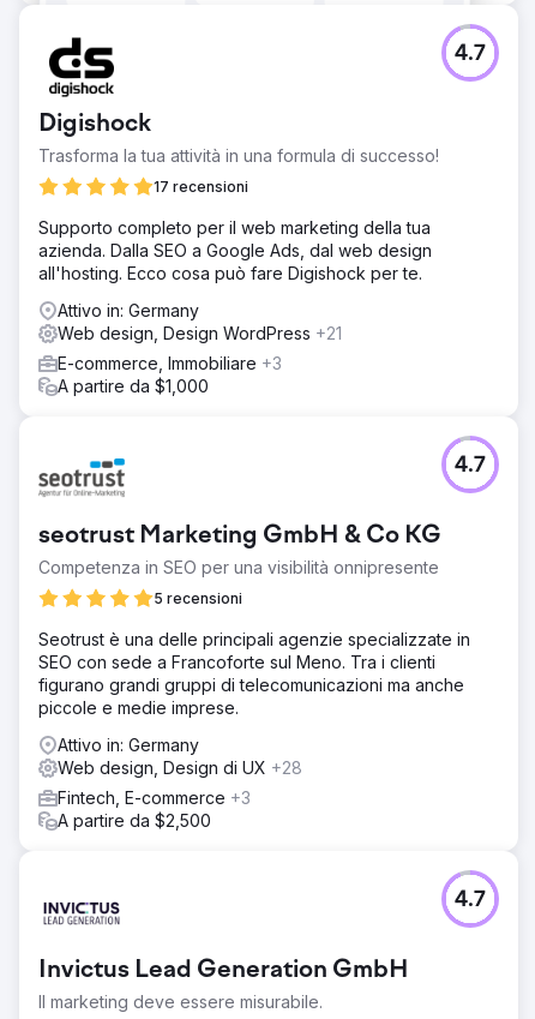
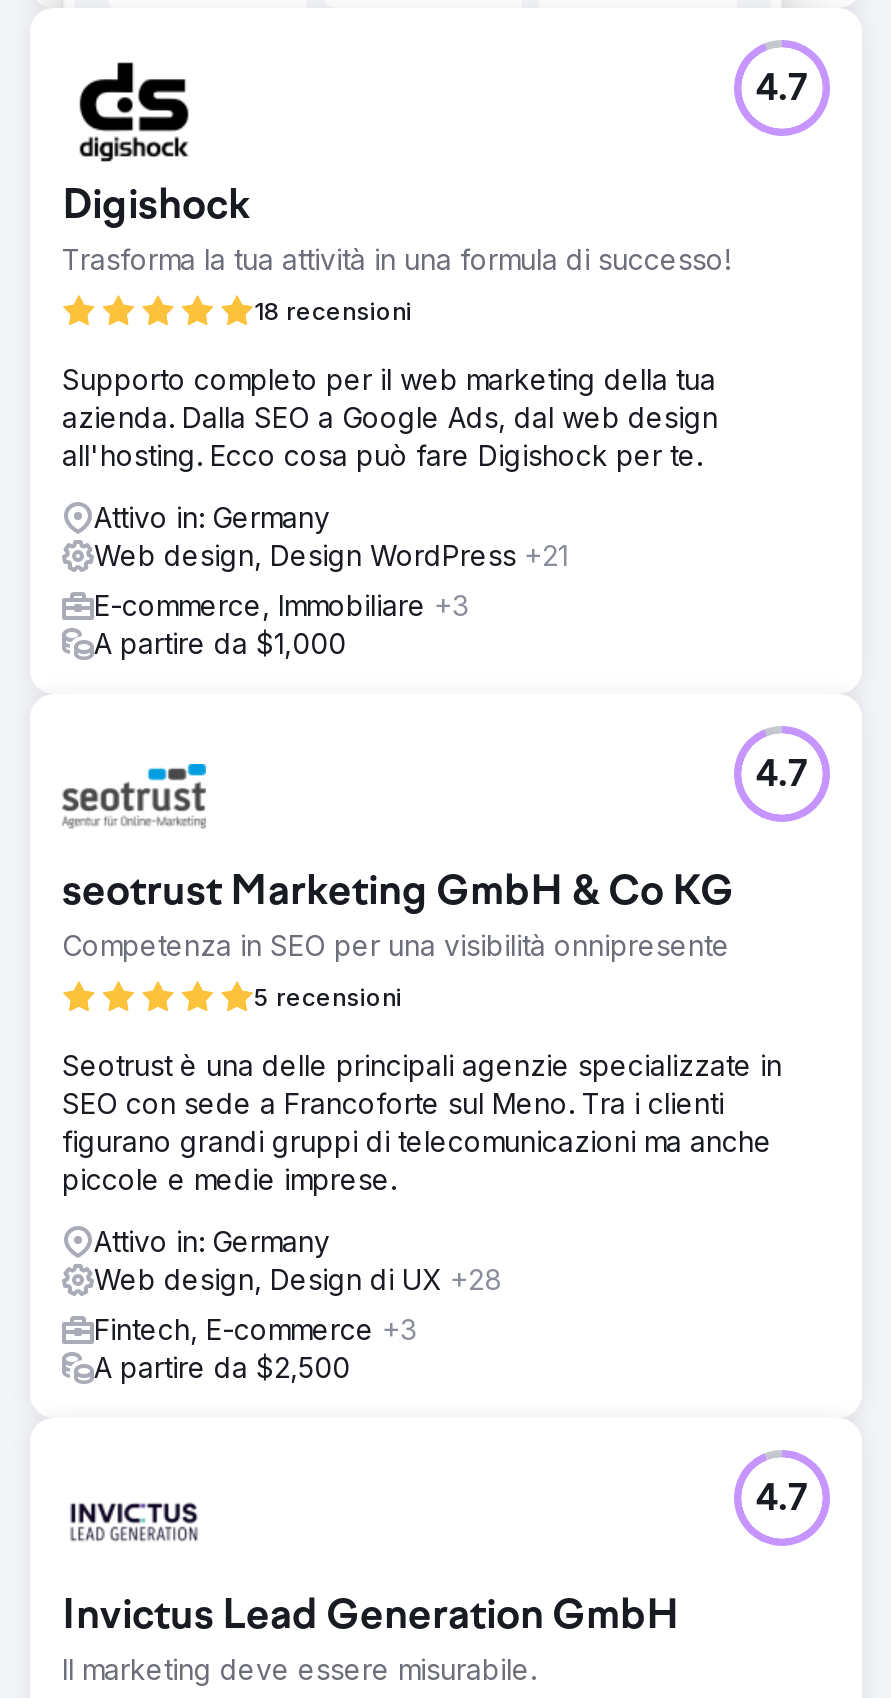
- 17 recensioni
+ 18 recensioni
